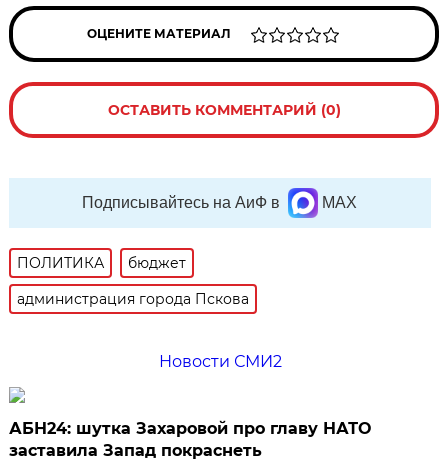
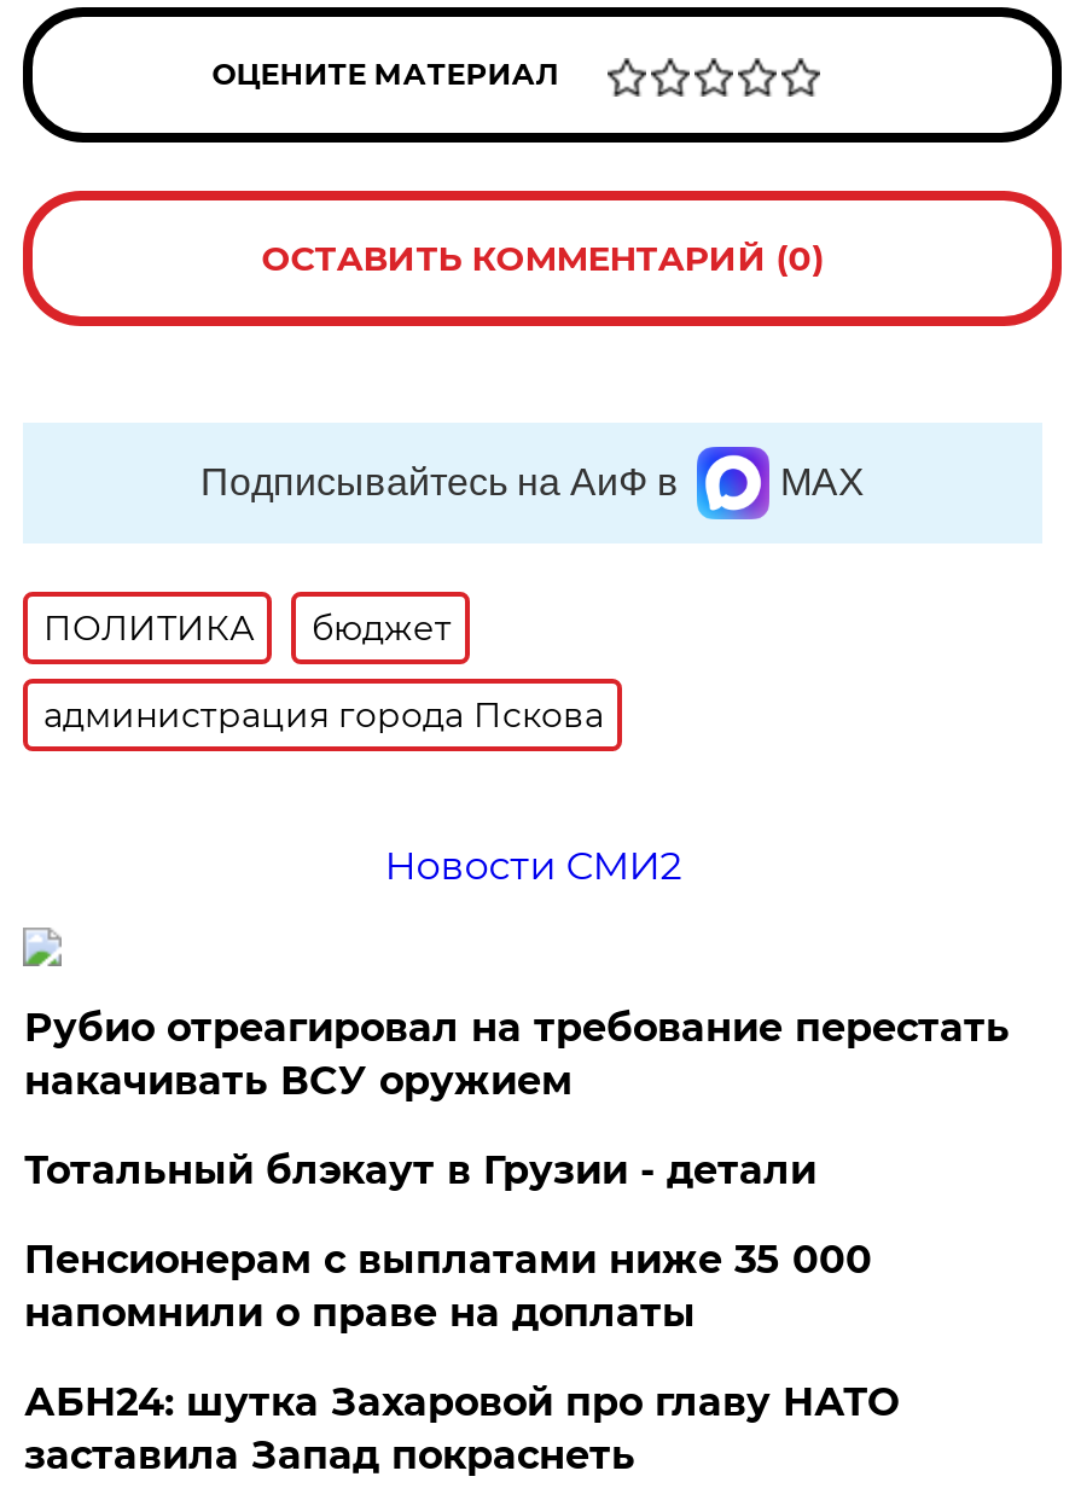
+ Рубио отреагировал на требование перестать
+ накачивать ВСУ оружием
+ Тотальный блэкаут в Грузии - детали
+ Пенсионерам с выплатами ниже 35 000
+ напомнили о праве на доплаты
